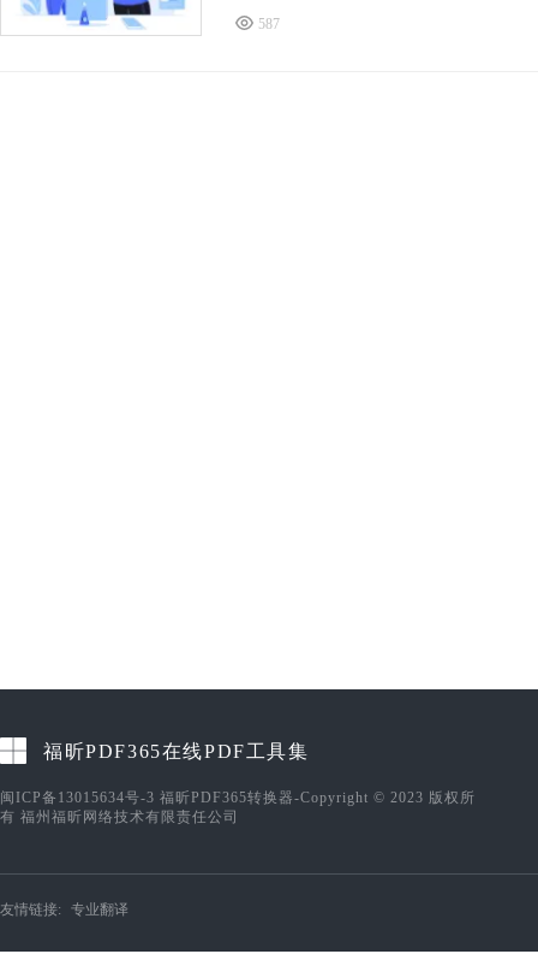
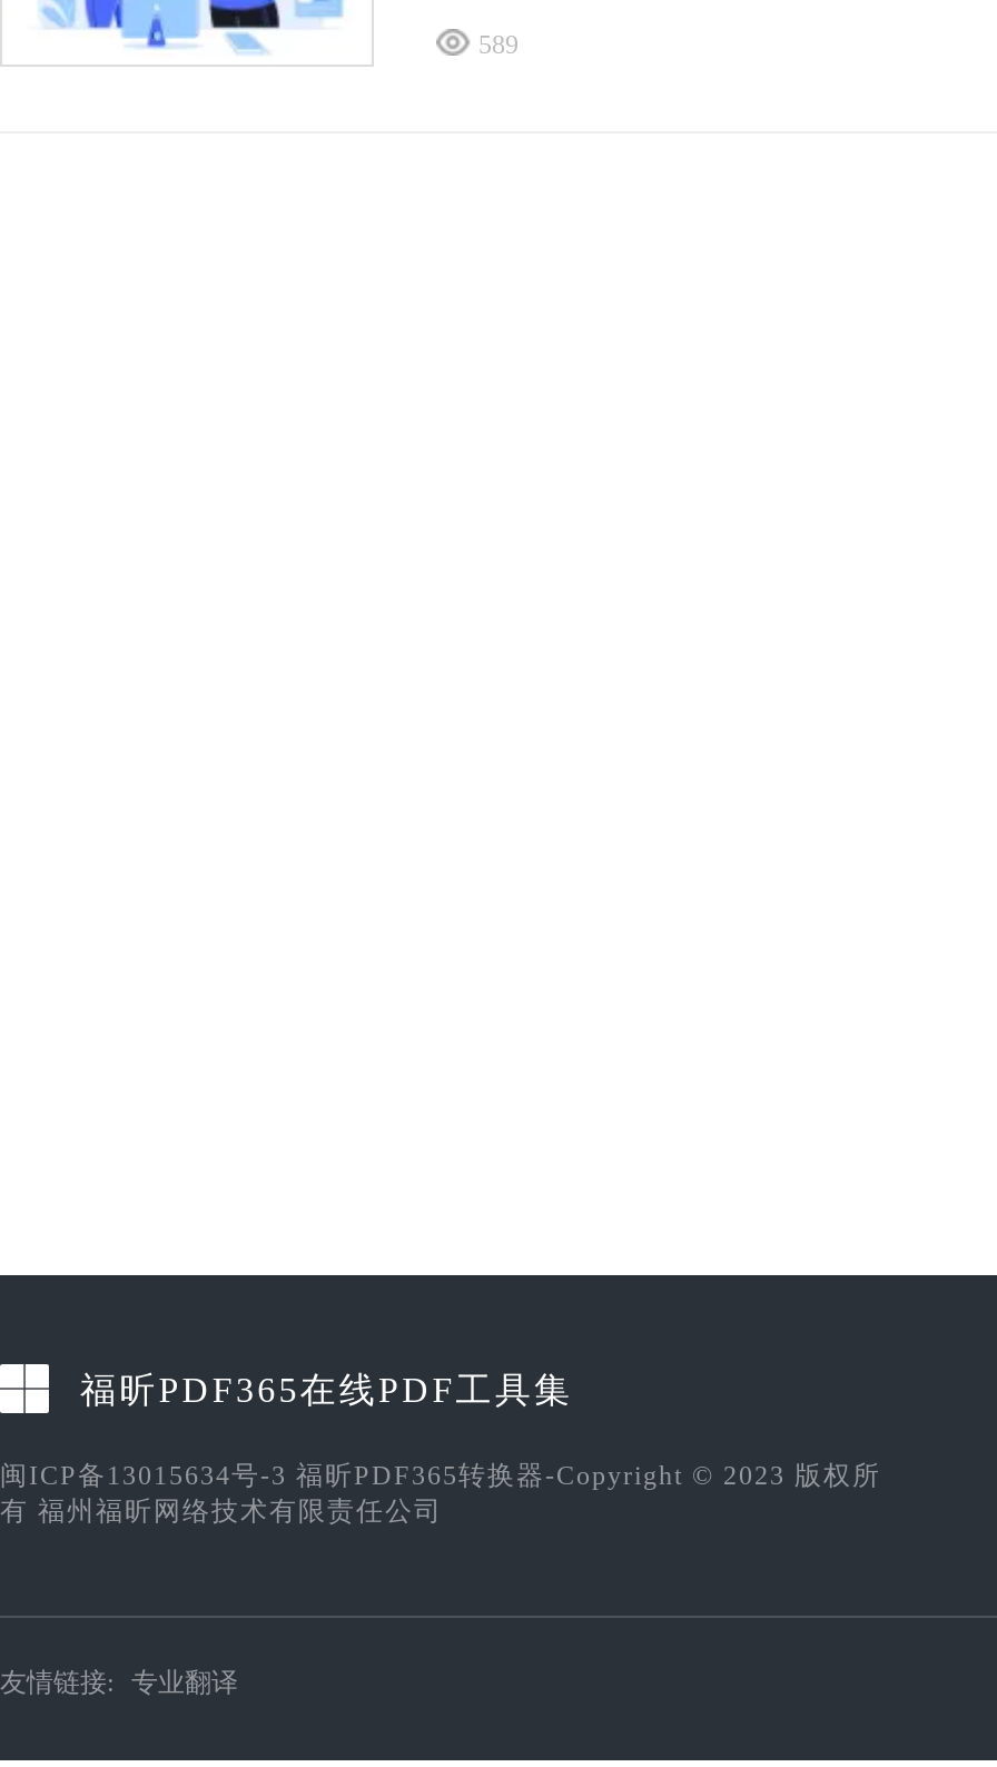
- 587
+ 589
